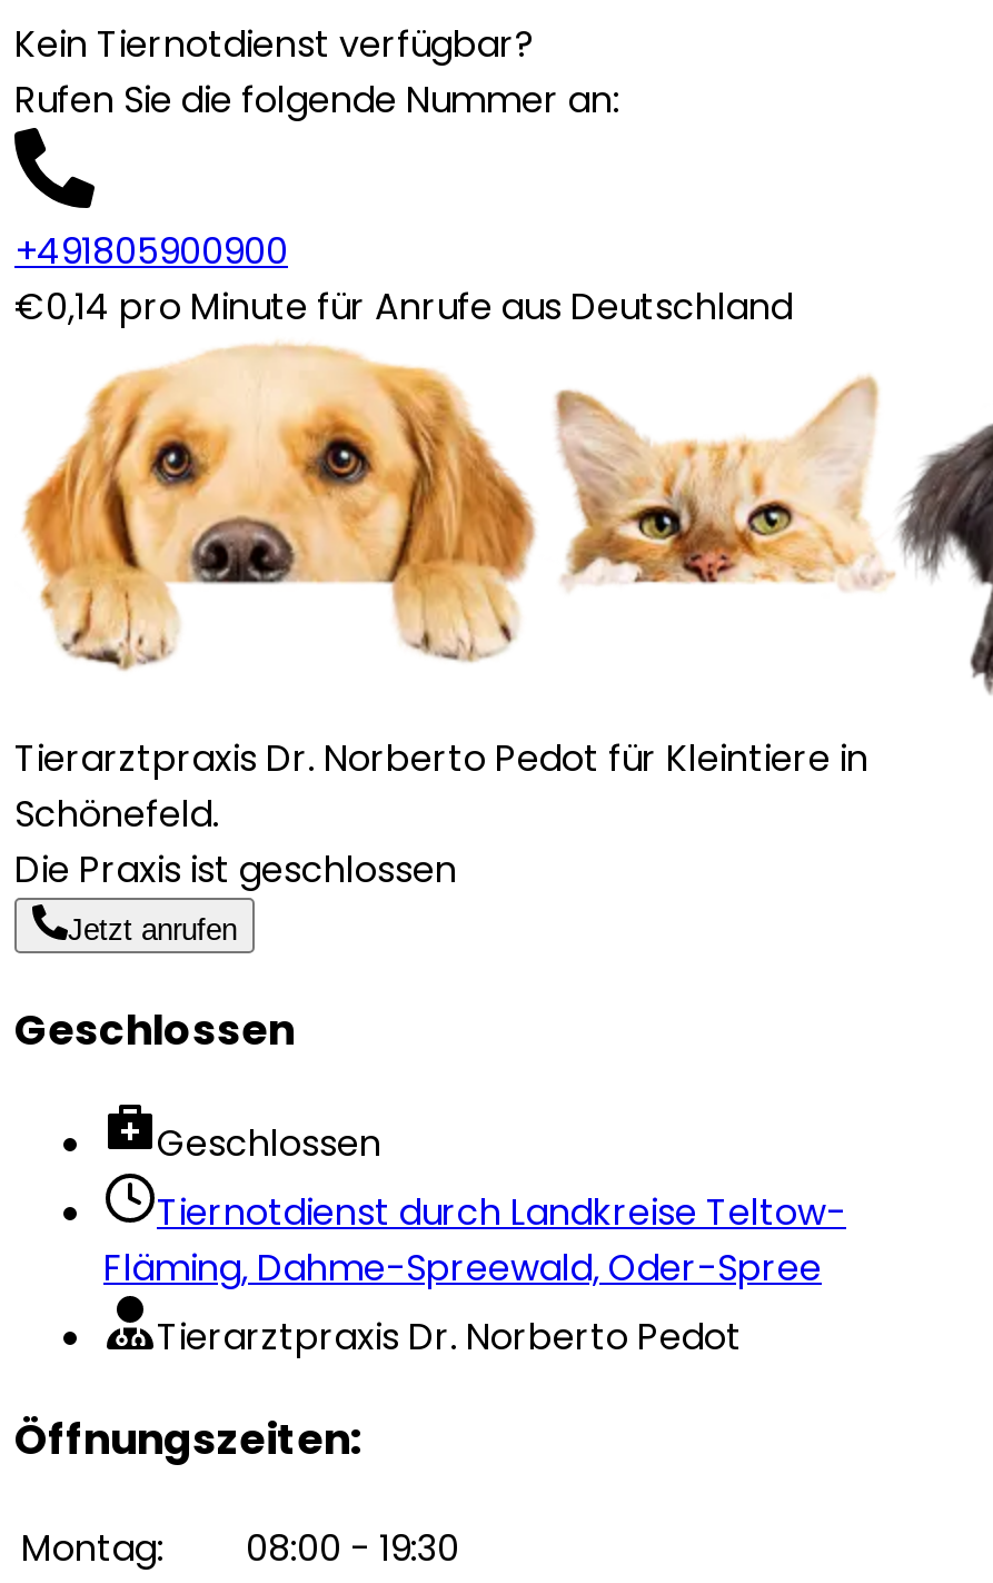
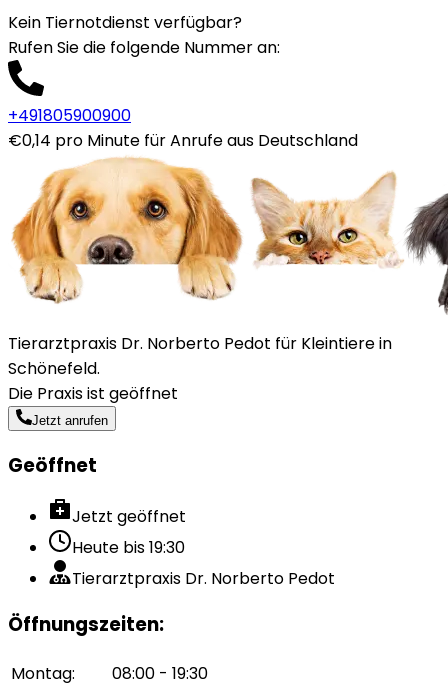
- Die Praxis ist geschlossen
+ Die Praxis ist geöffnet

- Geschlossen
+ Geöffnet

- Geschlossen
- Tiernotdienst durch Landkreise Teltow-
- Fläming, Dahme-Spreewald, Oder-Spree
+ Jetzt geöffnet
+ Heute bis 19:30
